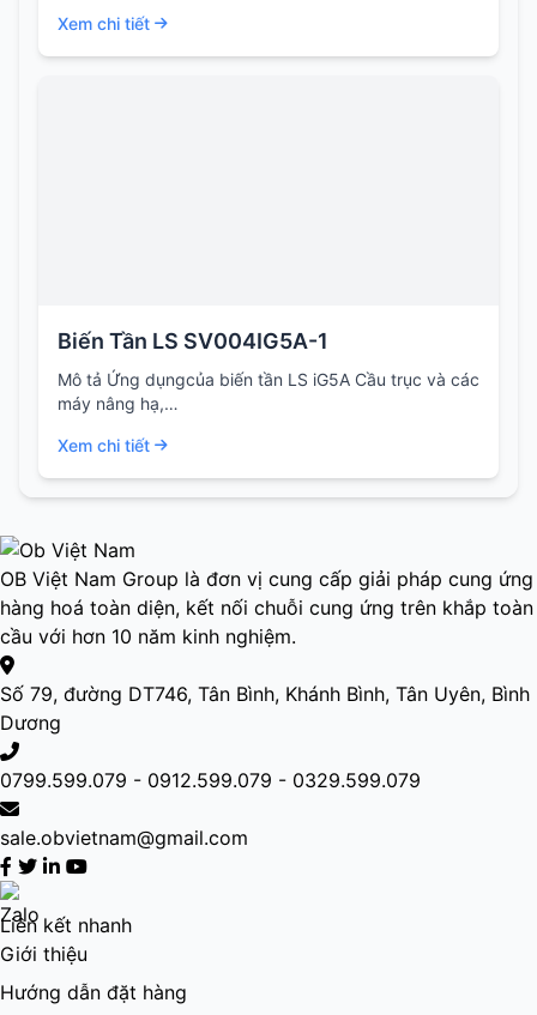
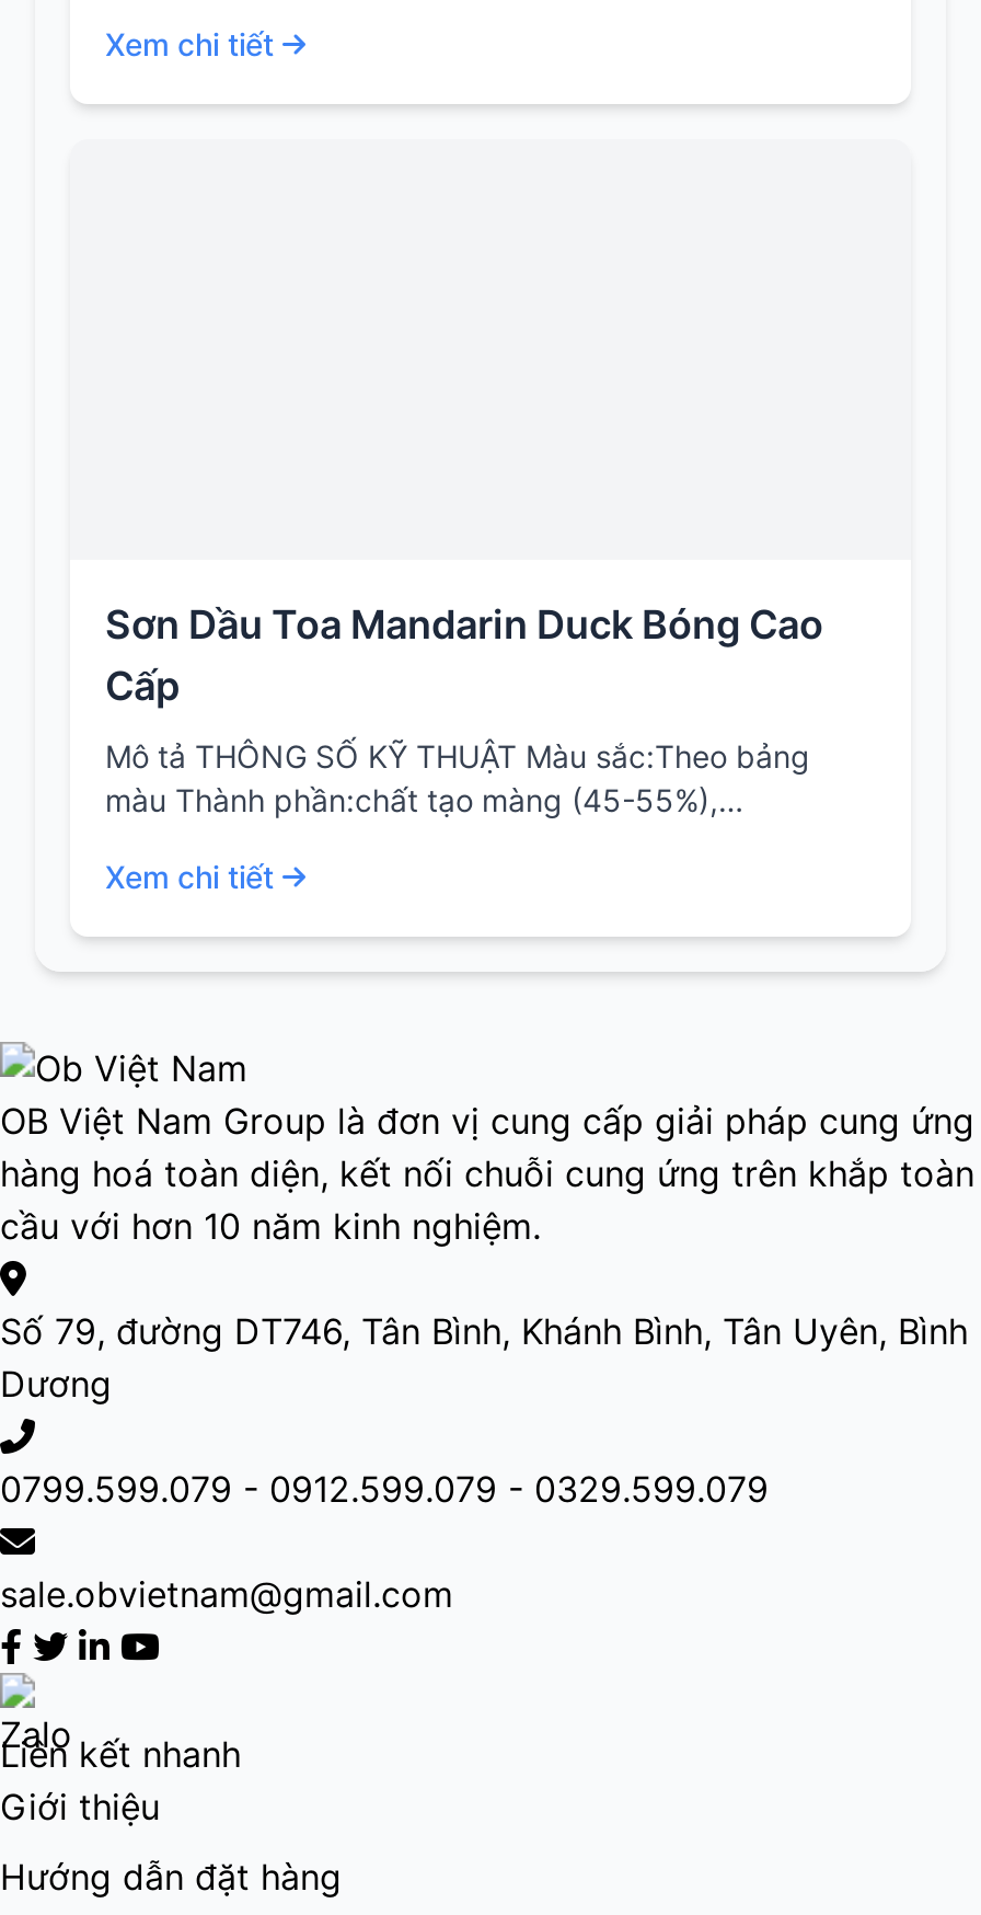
- Biến Tần LS SV004IG5A-1
+ Sơn Dầu Toa Mandarin Duck Bóng Cao
+ Cấp

- Mô tả Ứng dụngcủa biến tần LS iG5A Cầu trục và các
- máy nâng hạ,…
+ Mô tả THÔNG SỐ KỸ THUẬT Màu sắc:Theo bảng
+ màu Thành phần:chất tạo màng (45-55%),…
